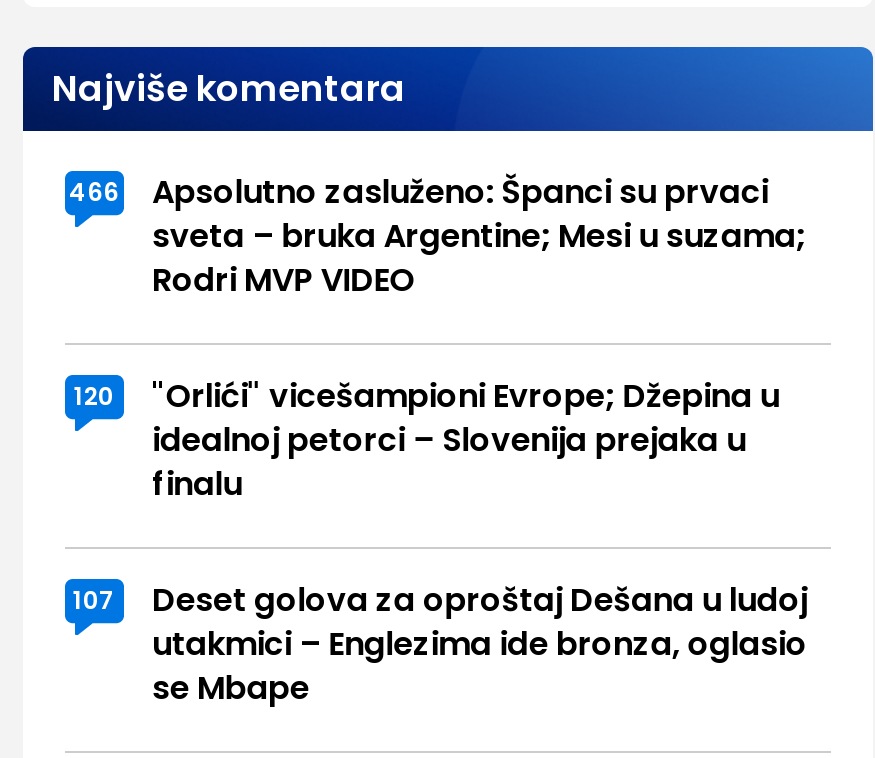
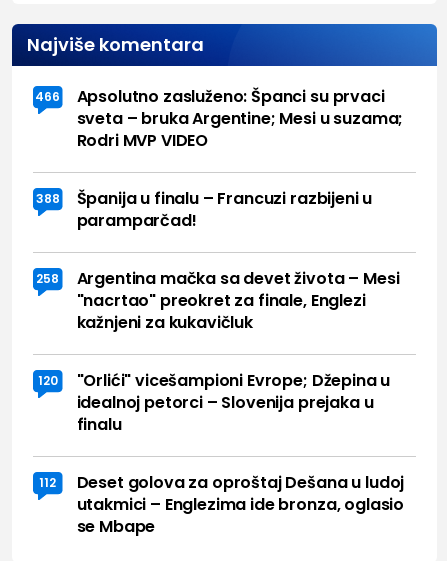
+ 388
+ Španija u finalu – Francuzi razbijeni u
+ paramparčad!
+ 258
+ Argentina mačka sa devet života – Mesi
+ "nacrtao" preokret za finale, Englezi
+ kažnjeni za kukavičluk

- 107 Deset golova za oproštaj Dešana u ludoj
+ 112 Deset golova za oproštaj Dešana u ludoj
